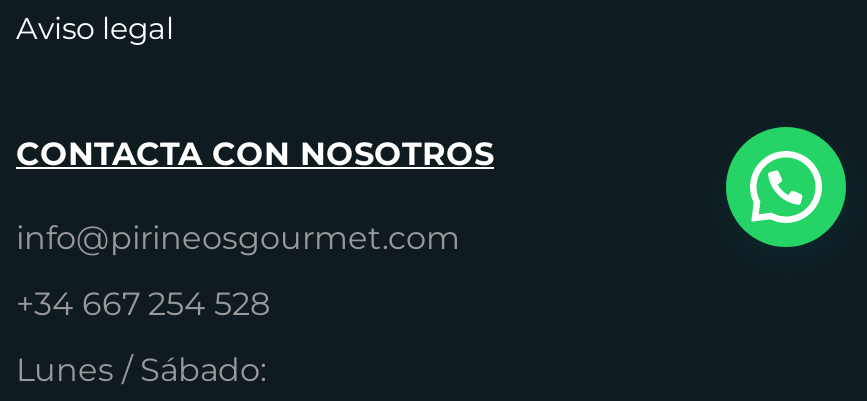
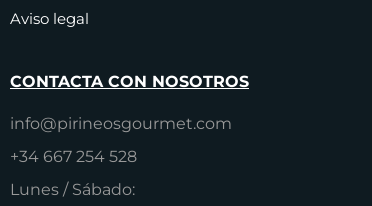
- [image]
